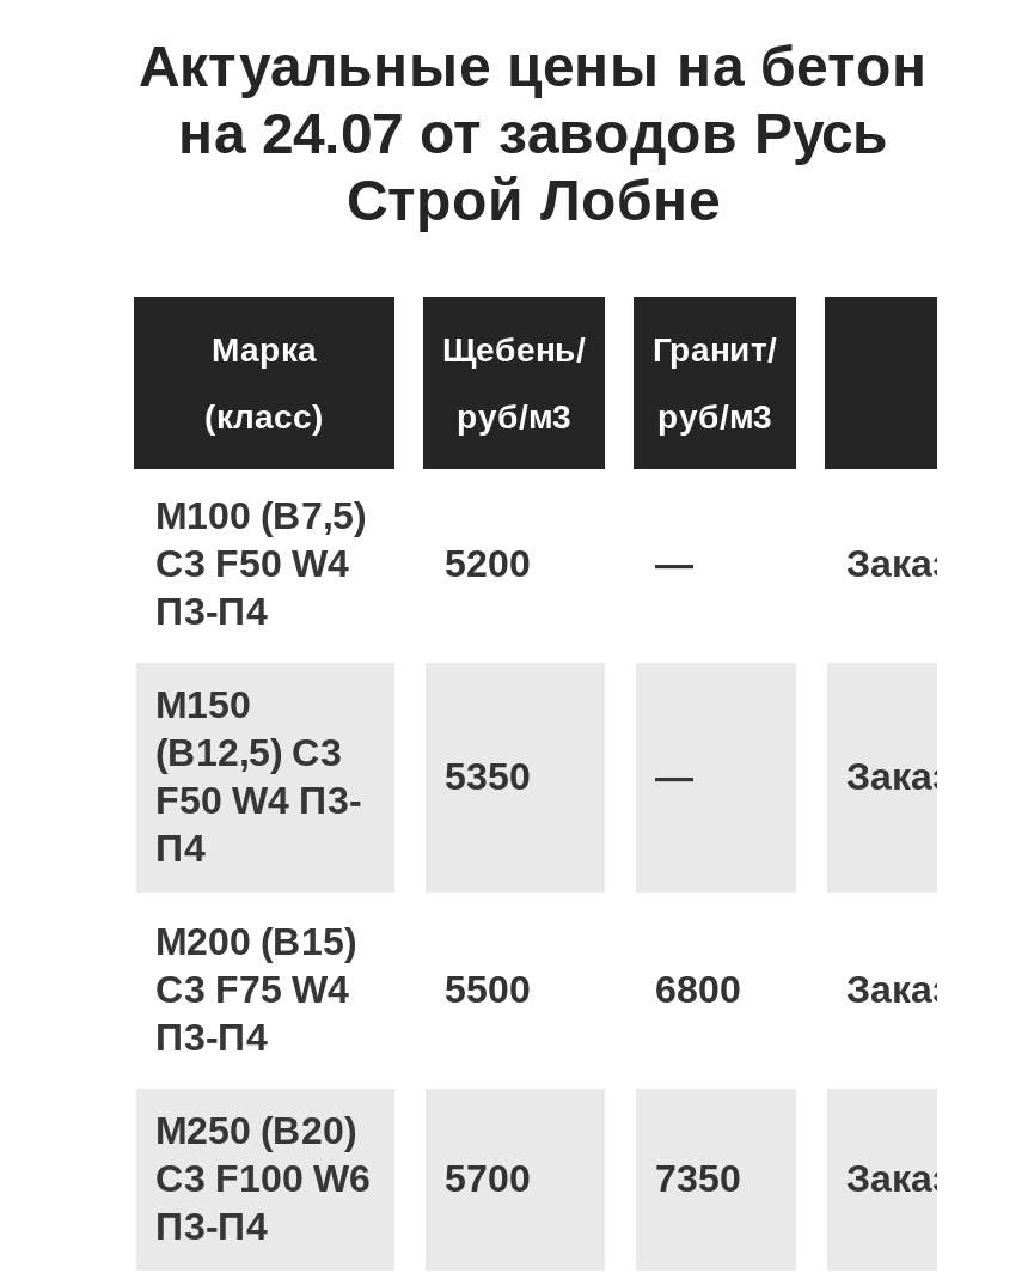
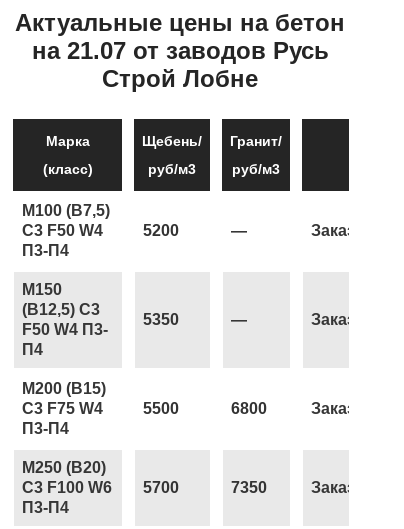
- на 24.07 от заводов Русь
+ на 21.07 от заводов Русь
